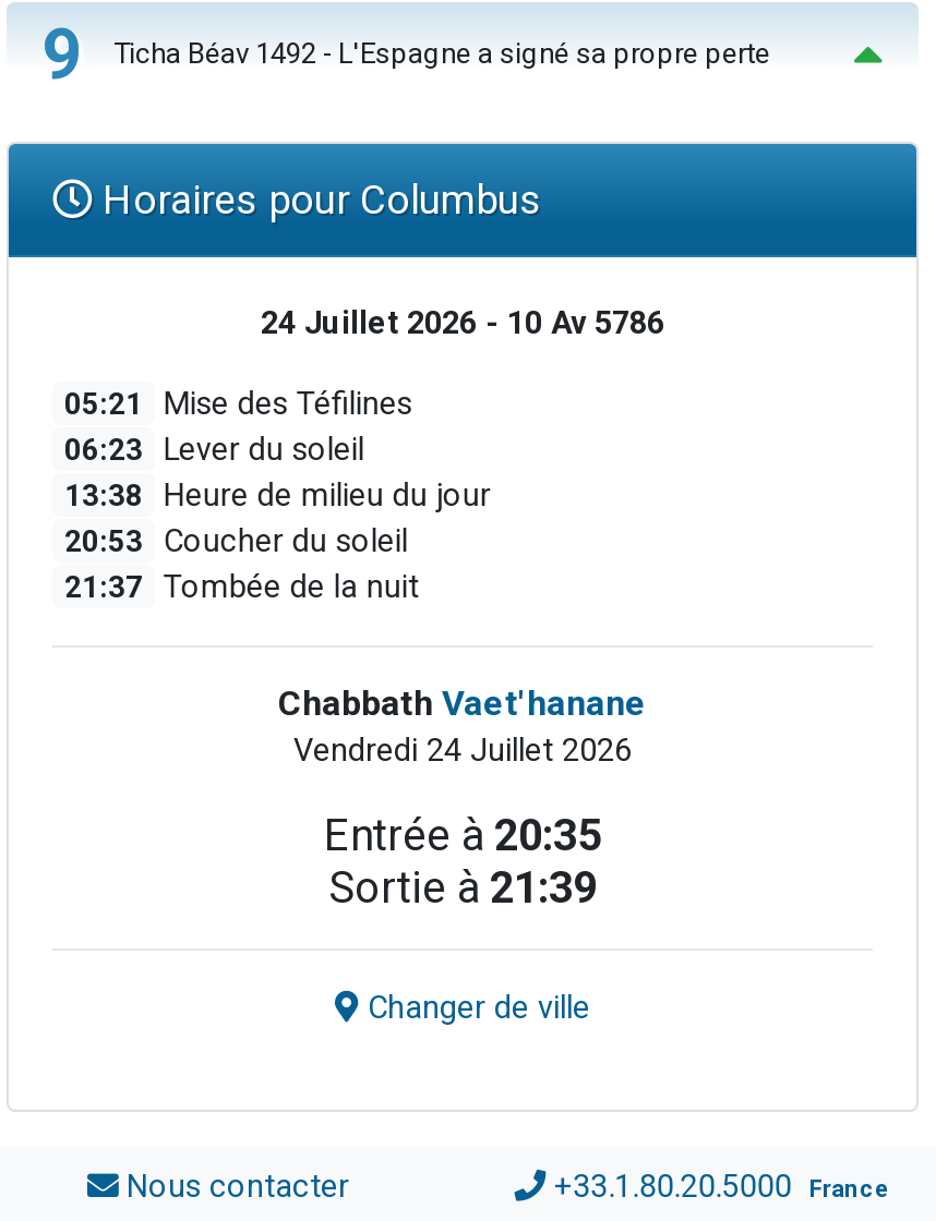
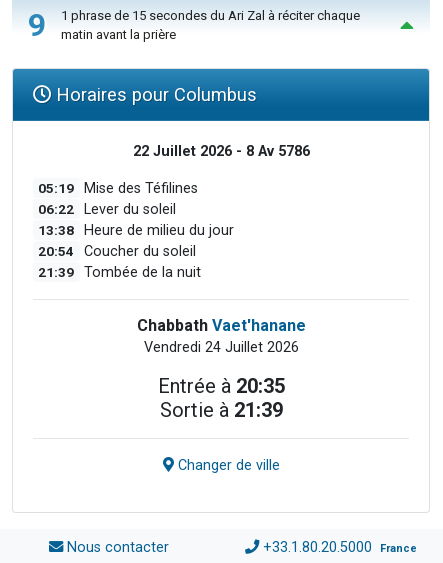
- Ticha Béav 1492 - L'Espagne a signé sa propre perte
+ 1 phrase de 15 secondes du Ari Zal à réciter chaque
+ matin avant la prière

- 24 Juillet 2026 - 10 Av 5786
+ 22 Juillet 2026 - 8 Av 5786

- 05:21 Mise des Téfilines
+ 05:19 Mise des Téfilines

- 06:23 Lever du soleil
+ 06:22 Lever du soleil

- 20:53 Coucher du soleil
+ 20:54 Coucher du soleil

- 21:37 Tombée de la nuit
+ 21:39 Tombée de la nuit
